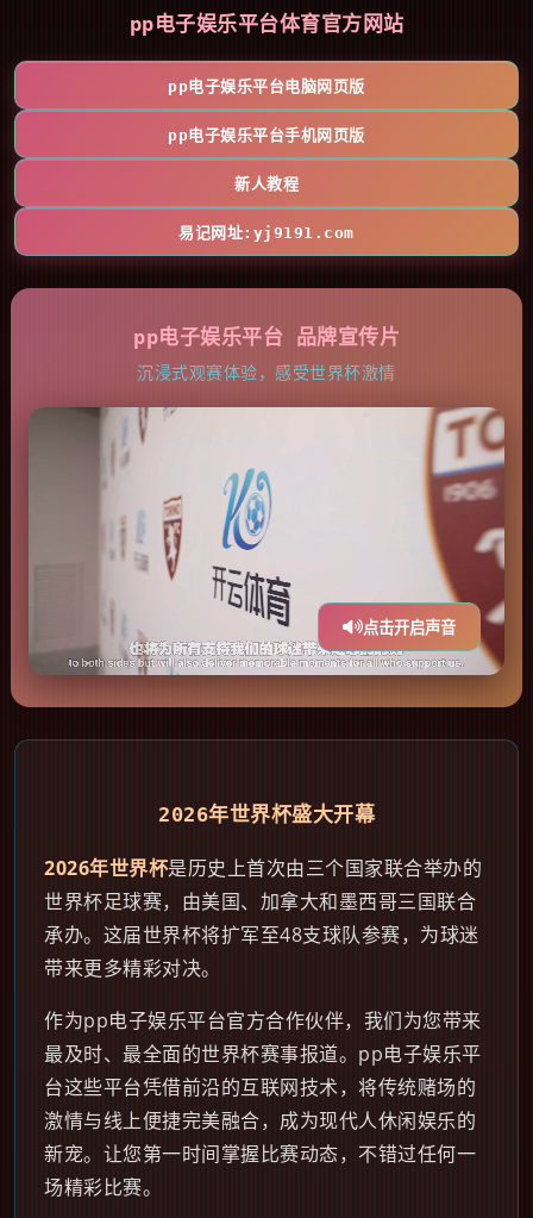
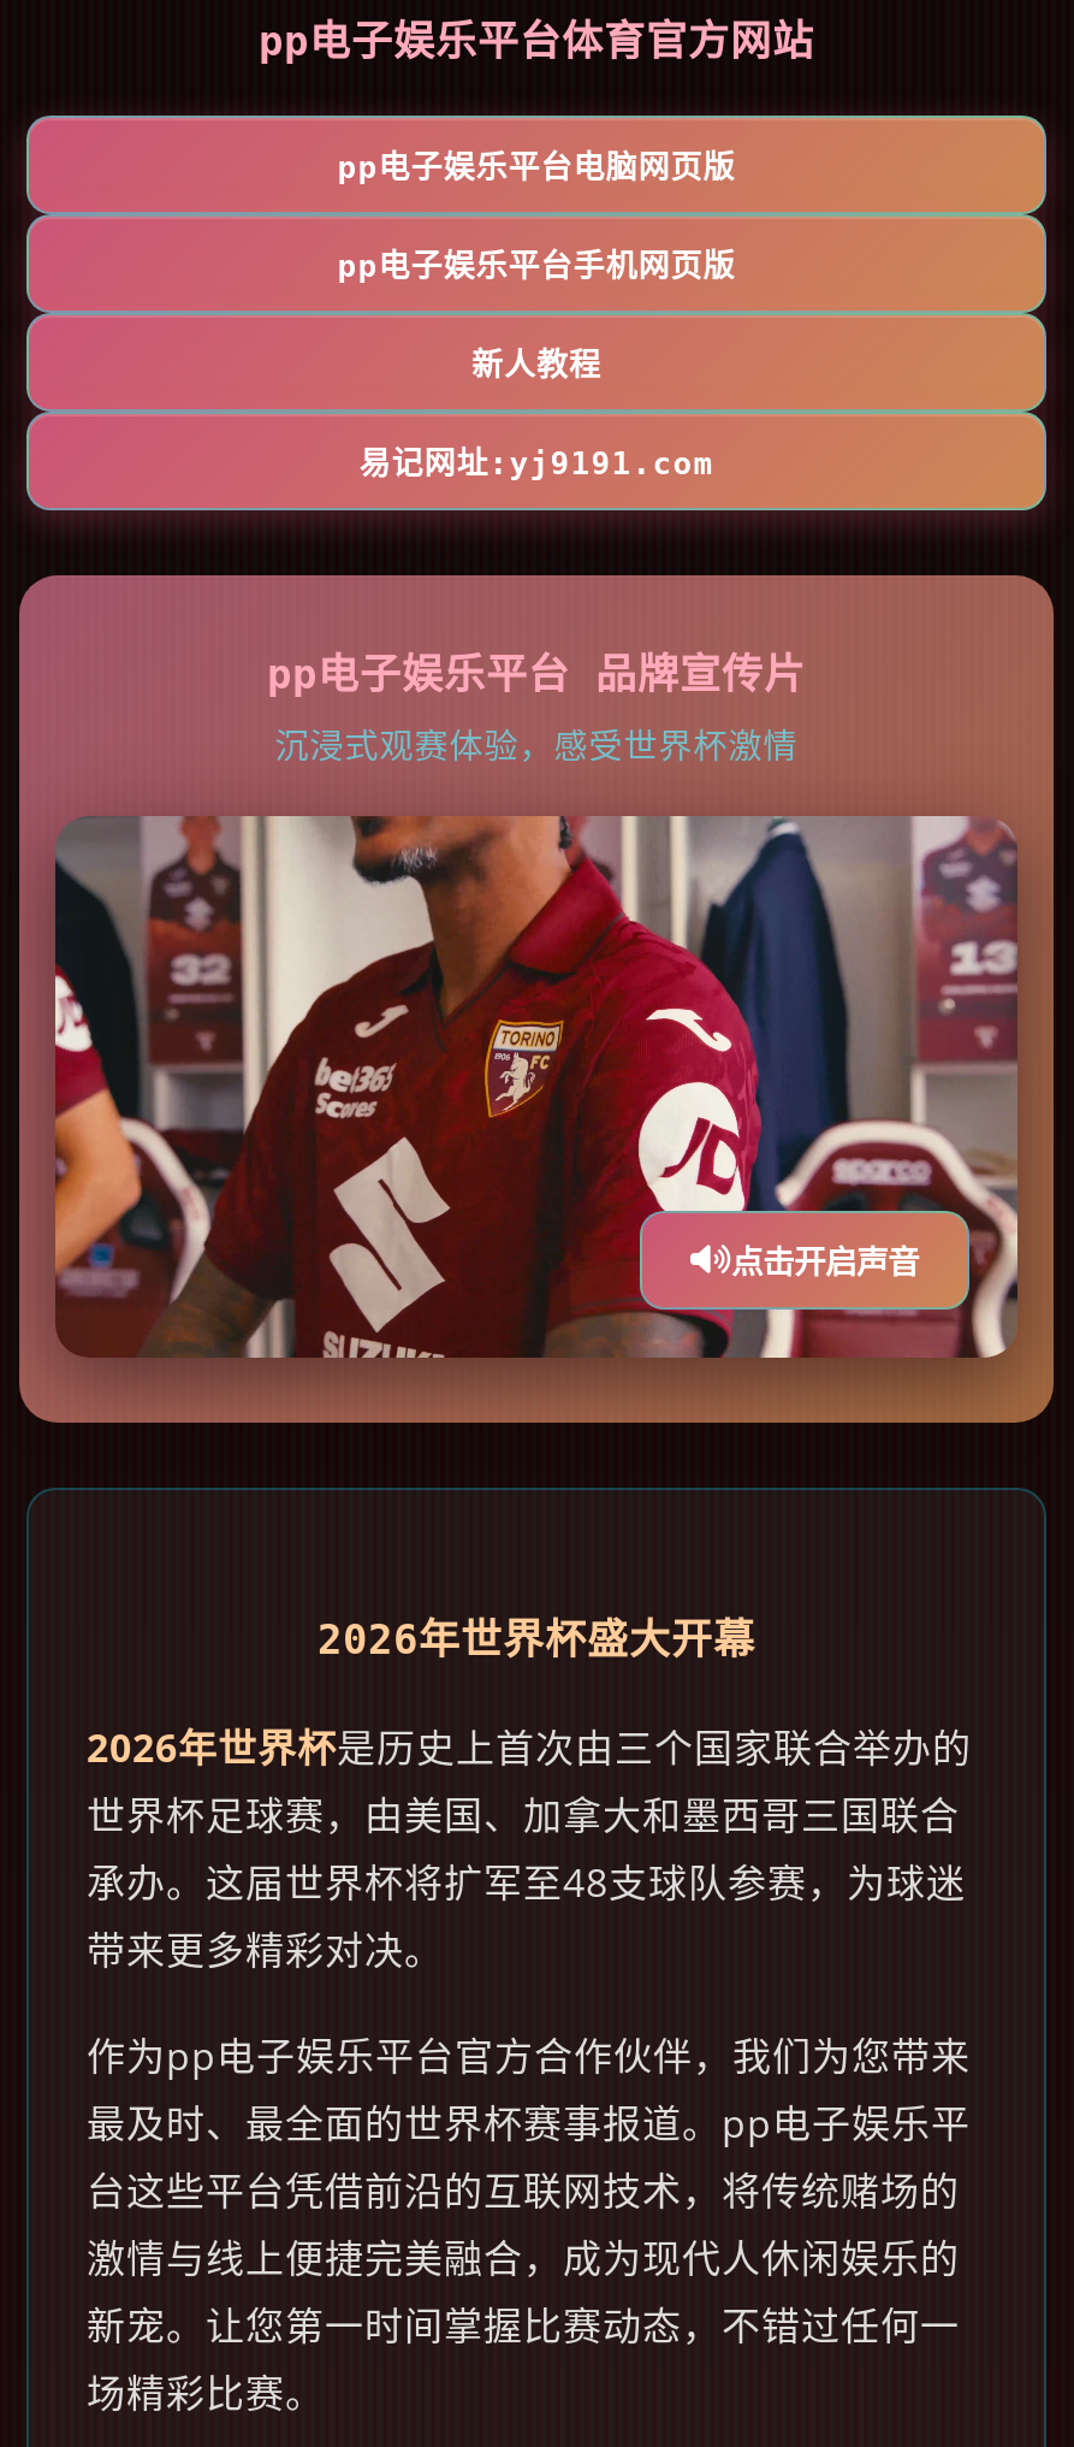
- [image]
+ [image]
